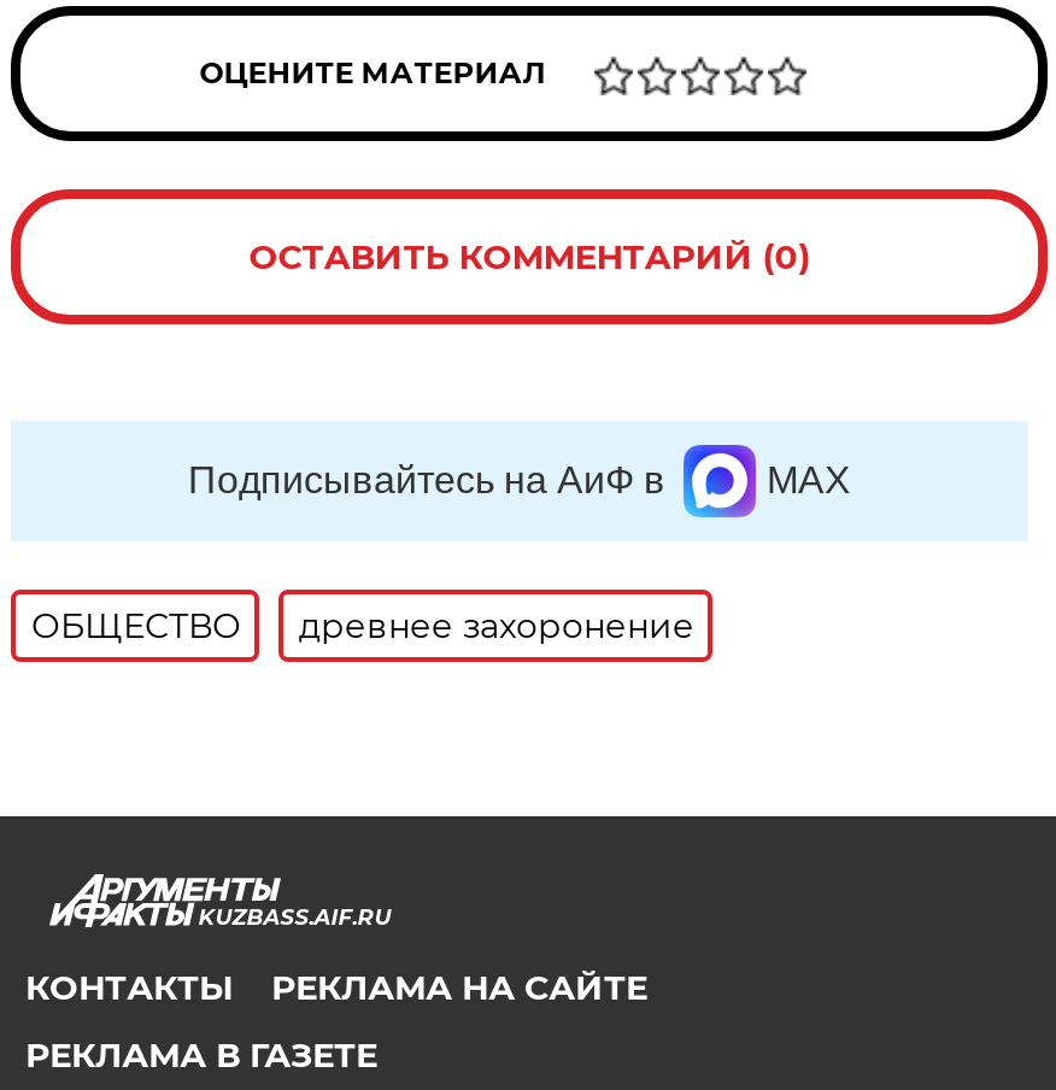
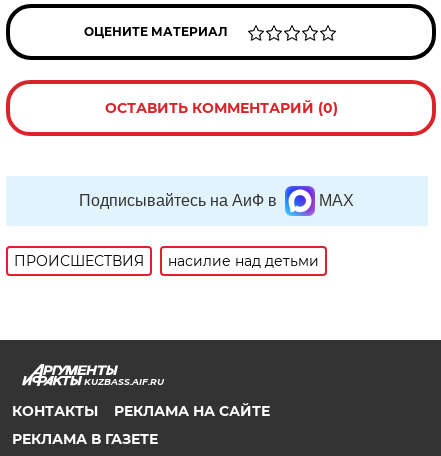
- ОБЩЕСТВО
- древнее захоронение
+ ПРОИСШЕСТВИЯ
+ насилие над детьми
